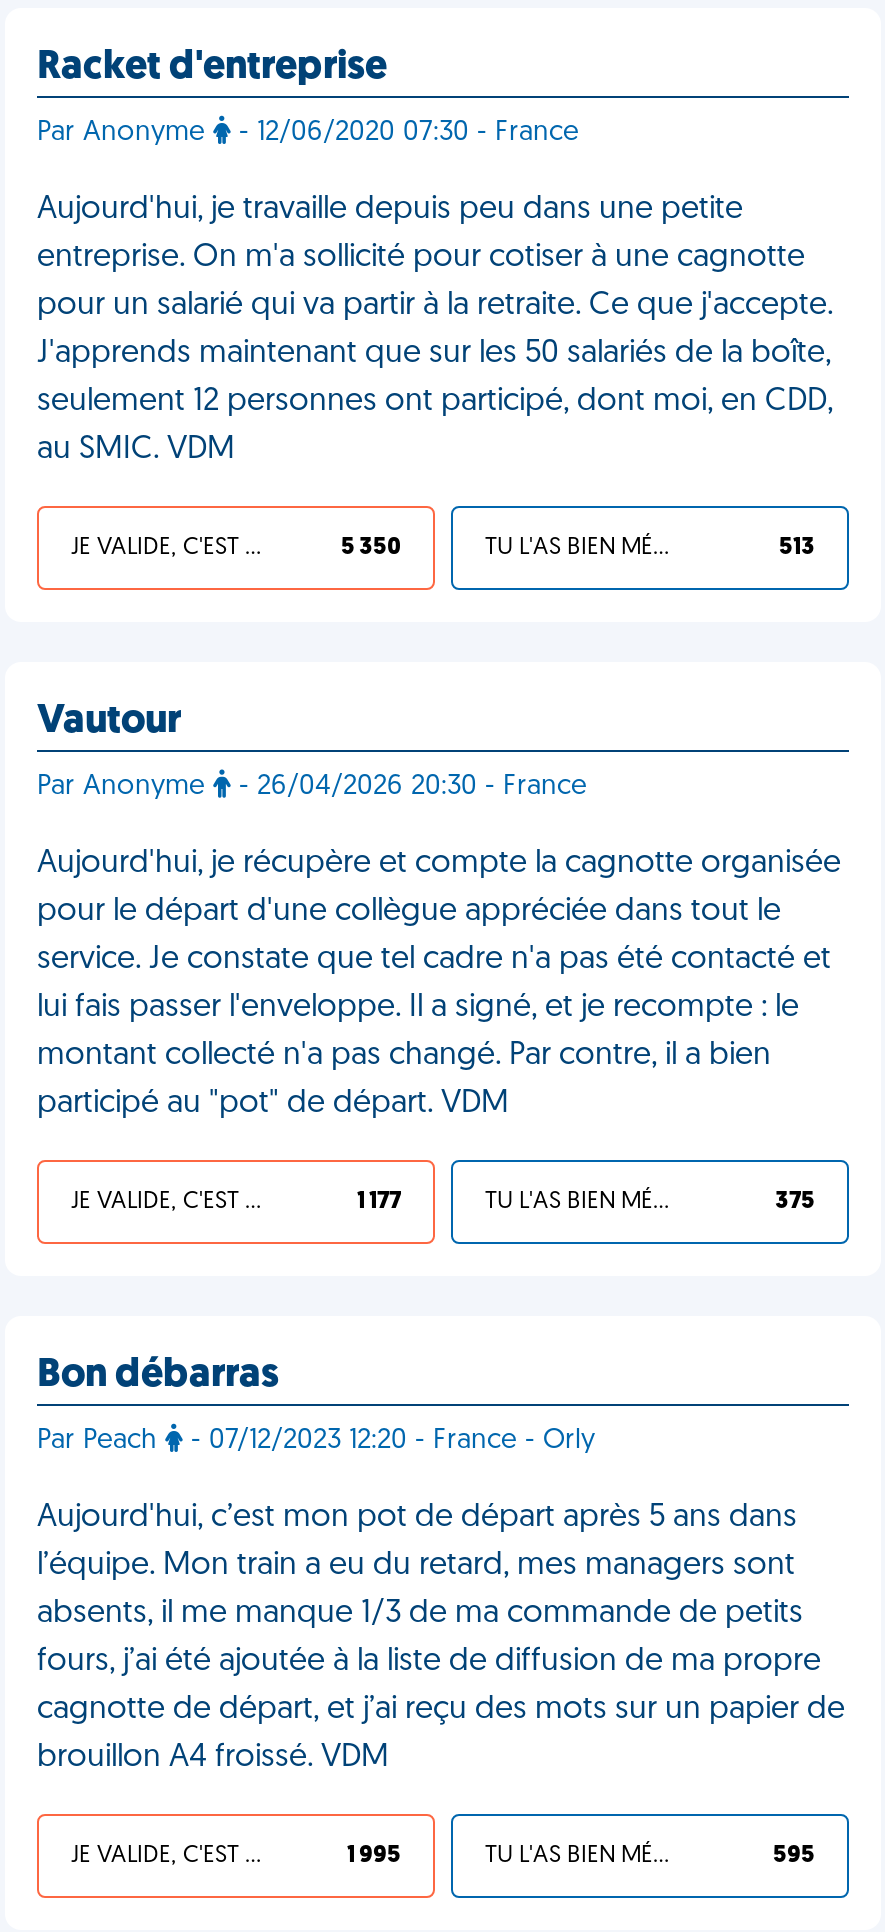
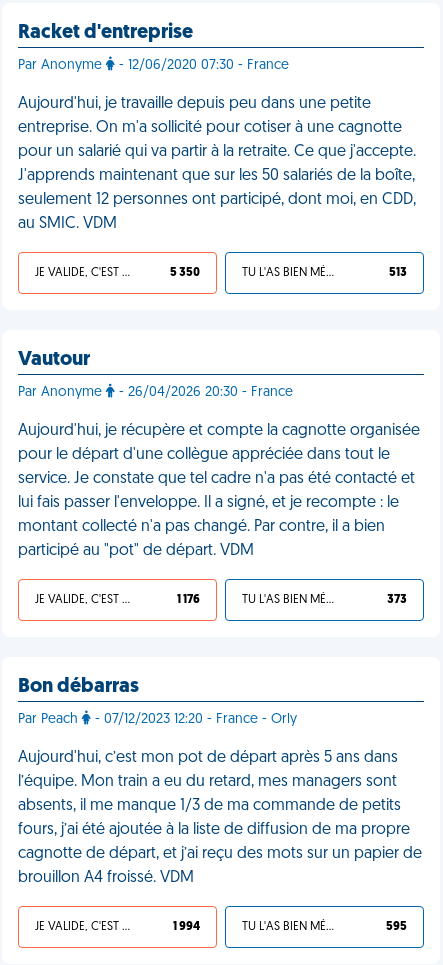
- 1 177
+ 1 176

- 375
+ 373

- 1 995
+ 1 994
